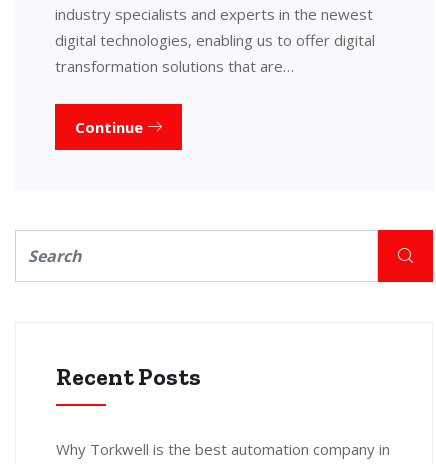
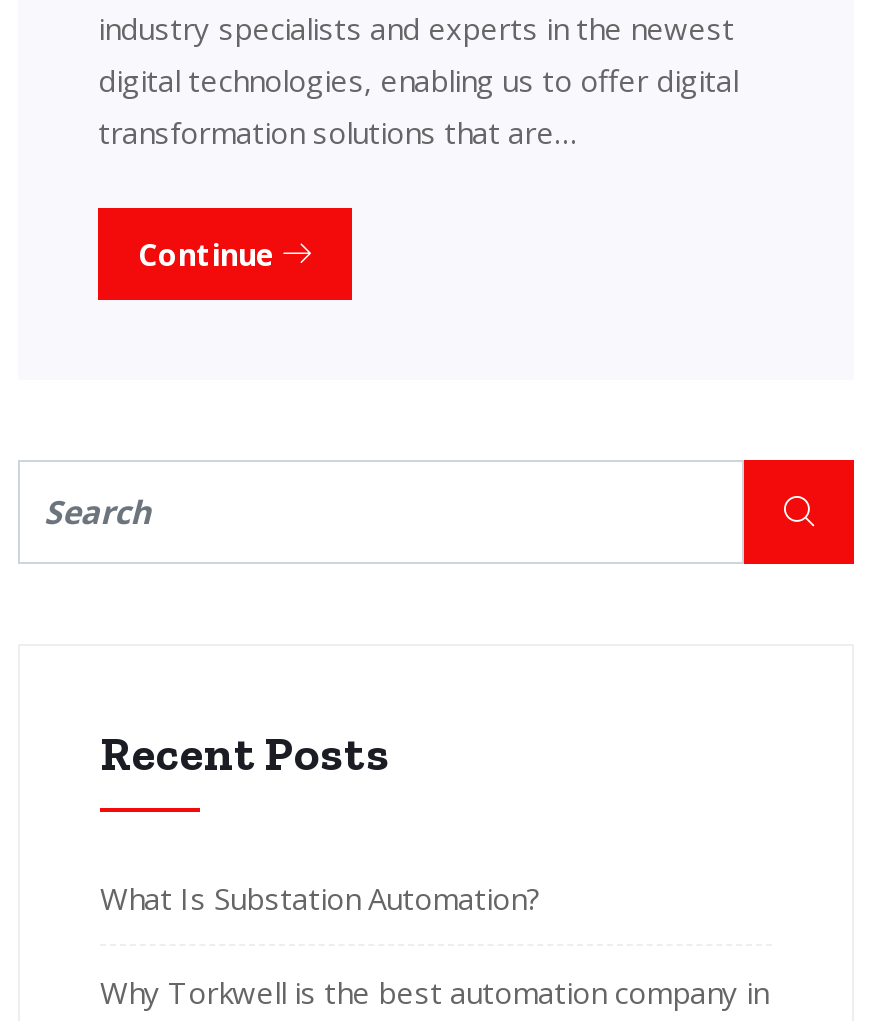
+ What Is Substation Automation?
